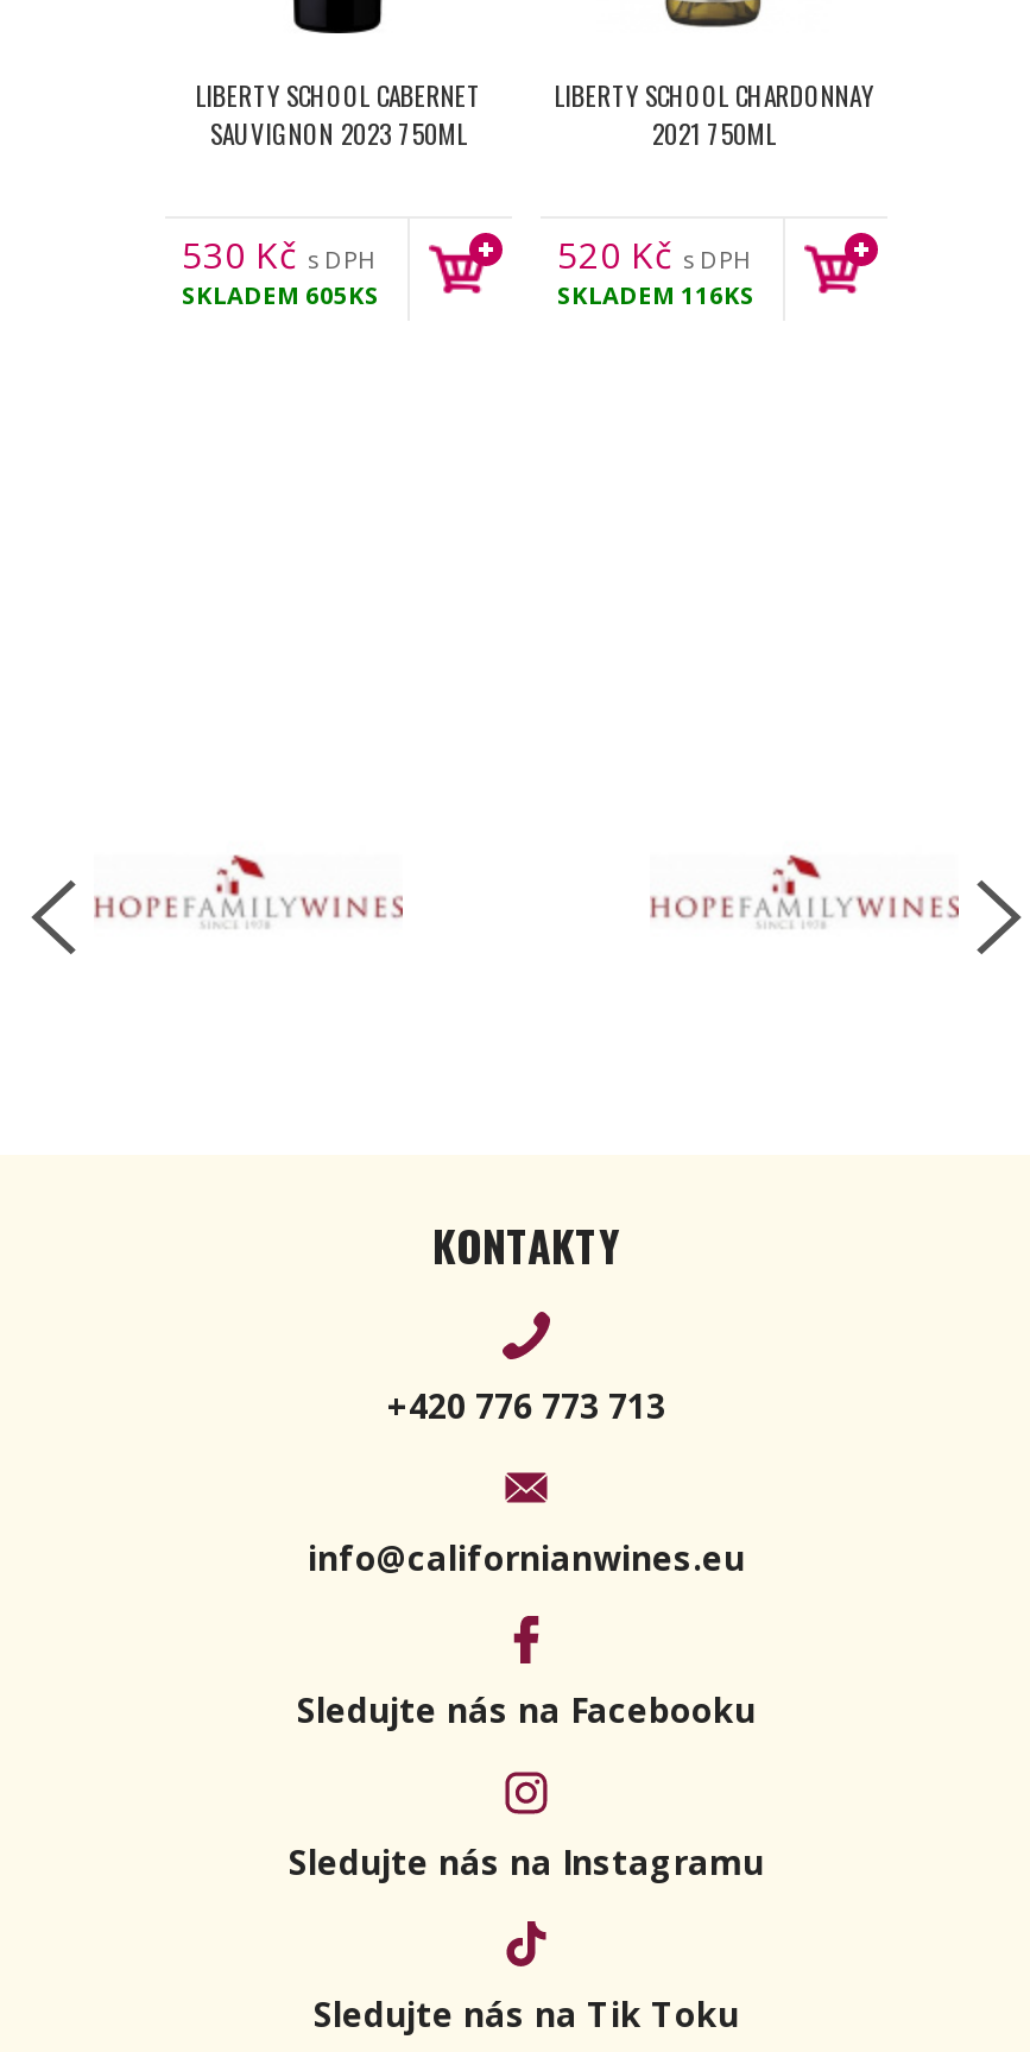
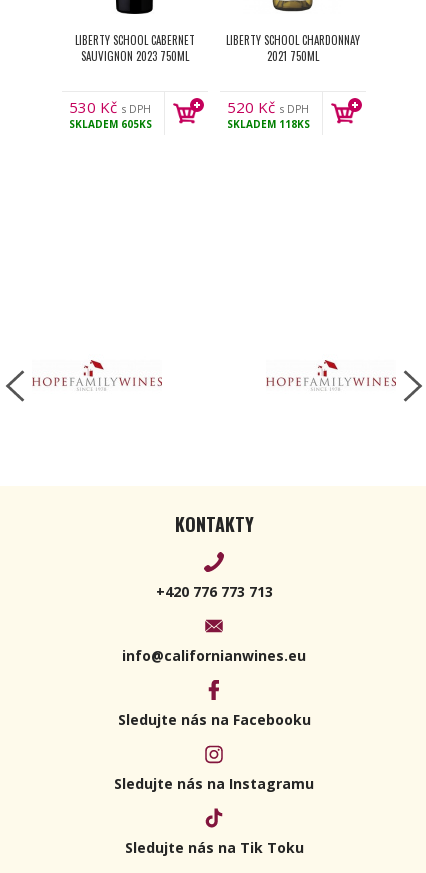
- SKLADEM 116KS
+ SKLADEM 118KS
